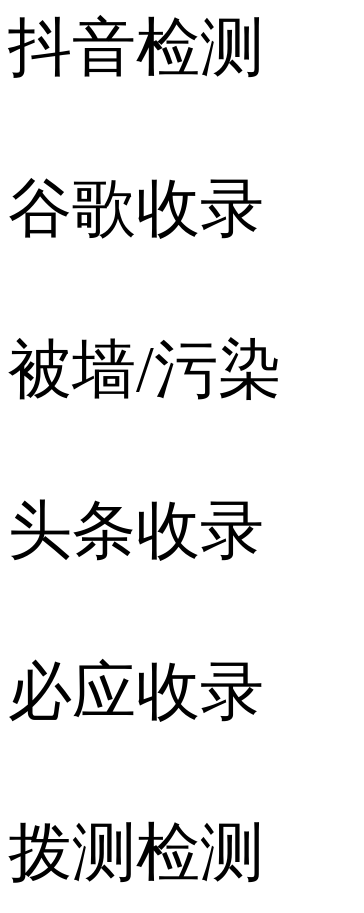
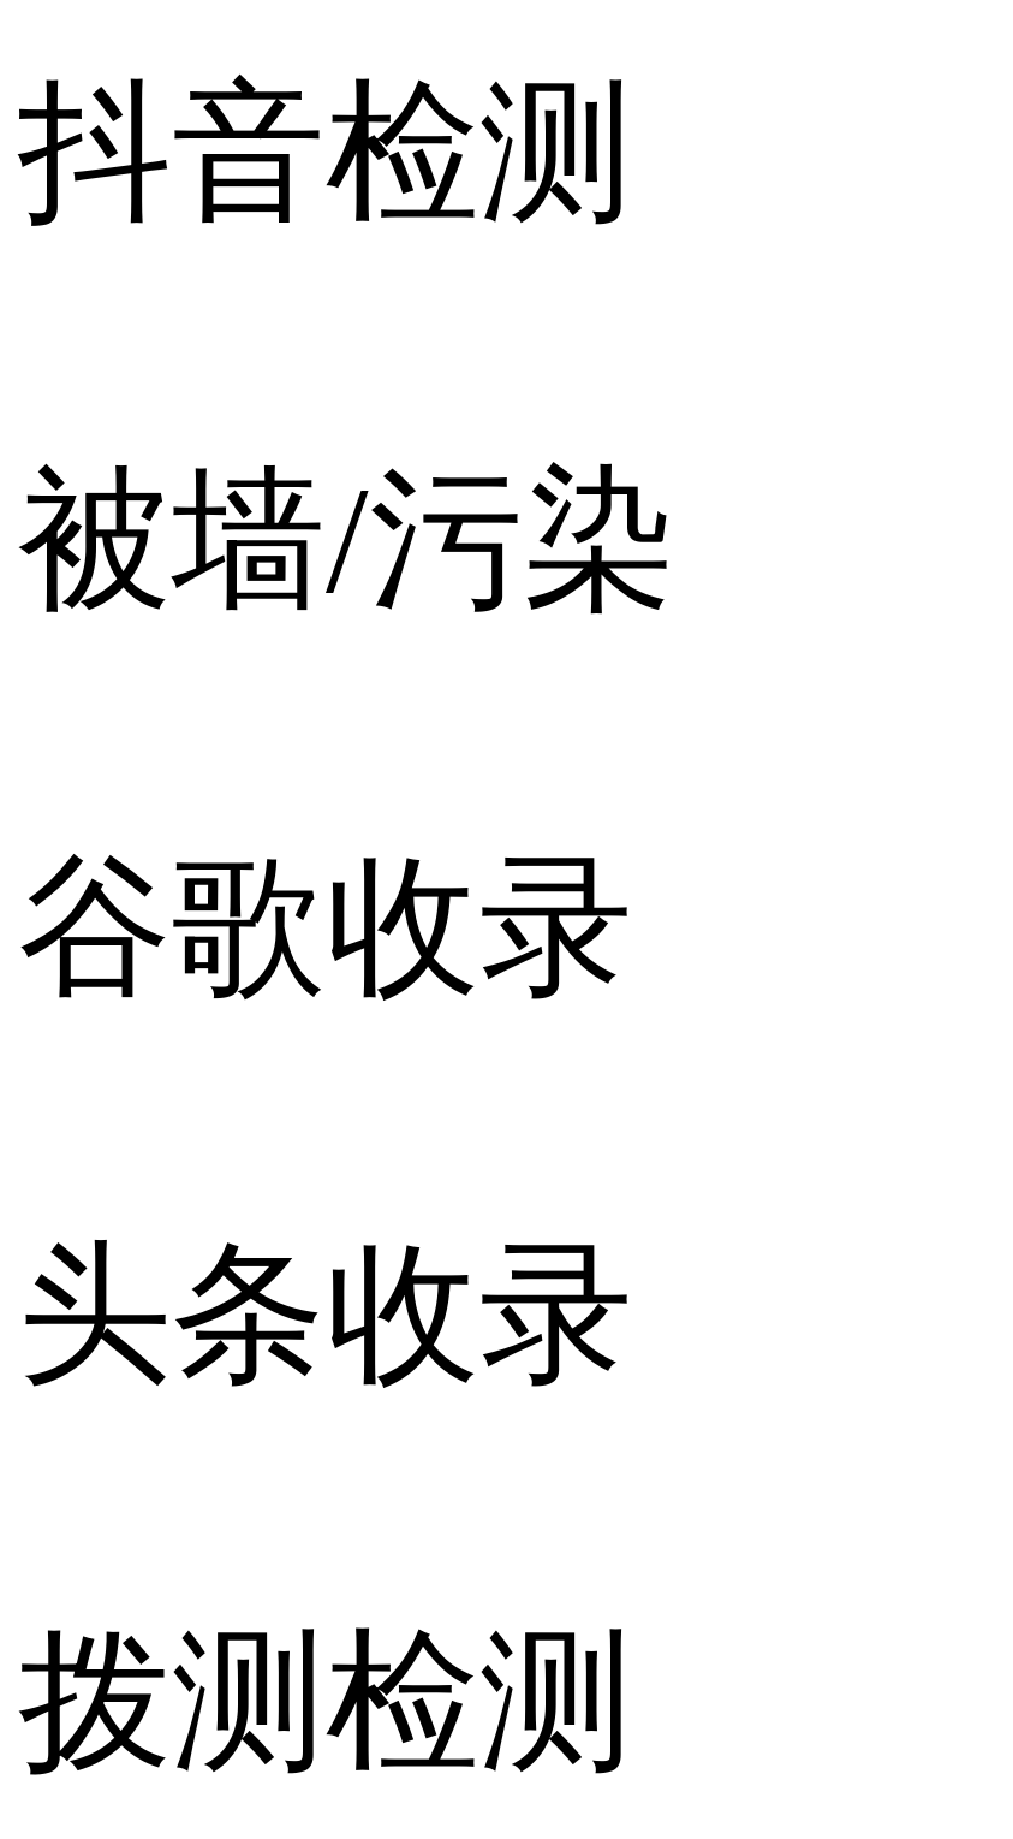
moved down: 谷歌收录

moved up: 被墙/污染

- 必应收录
